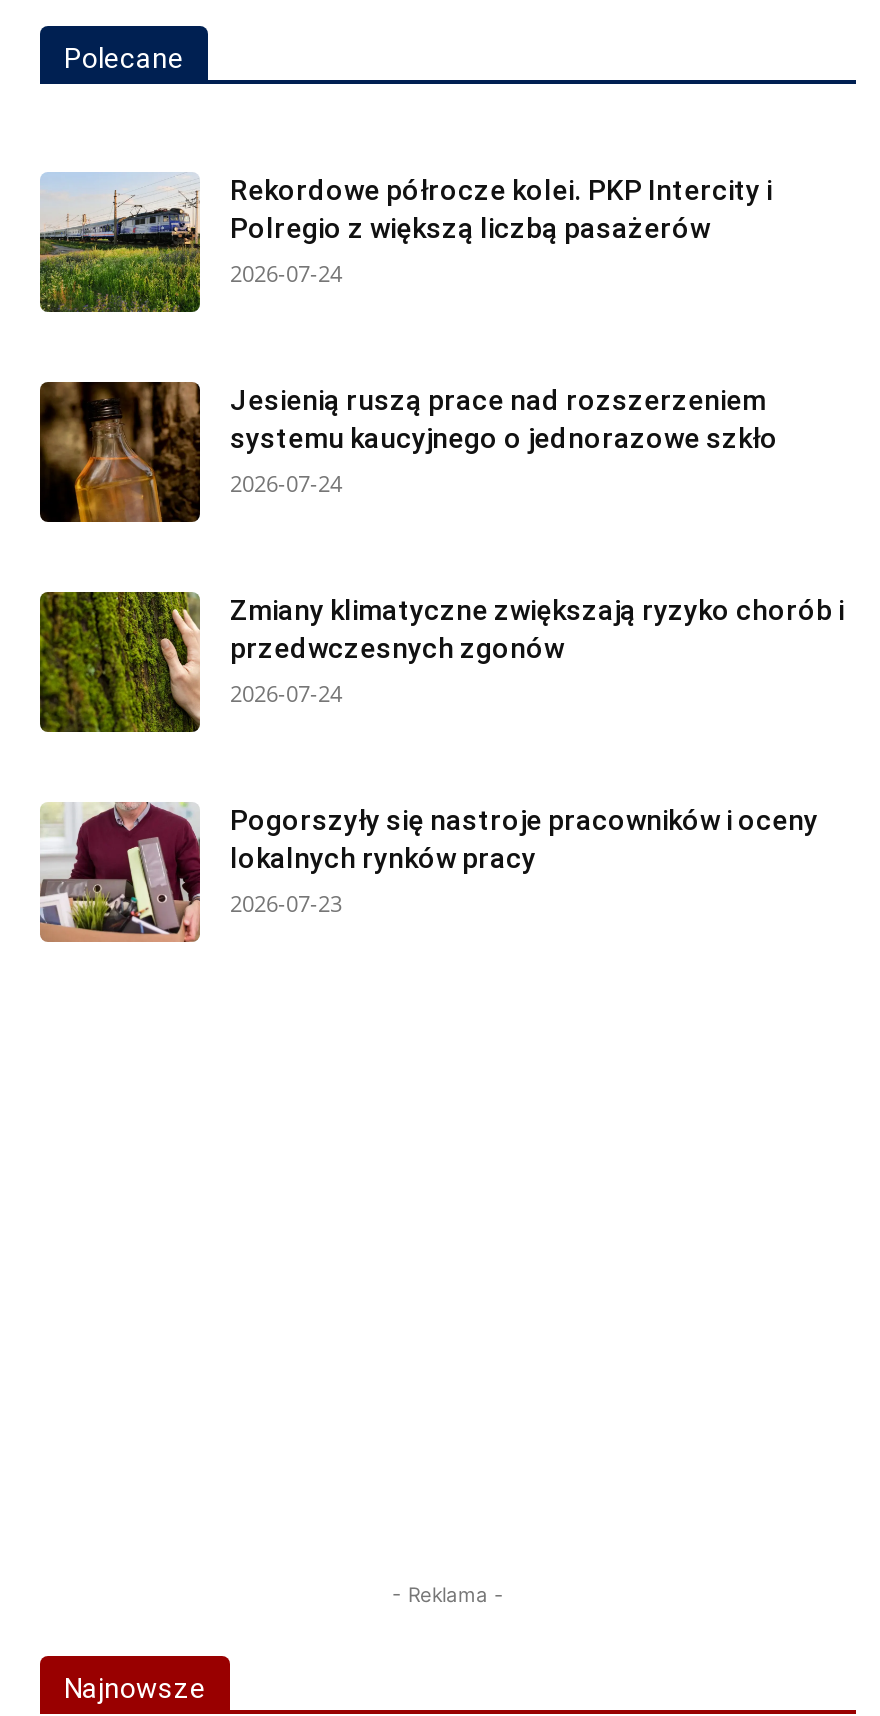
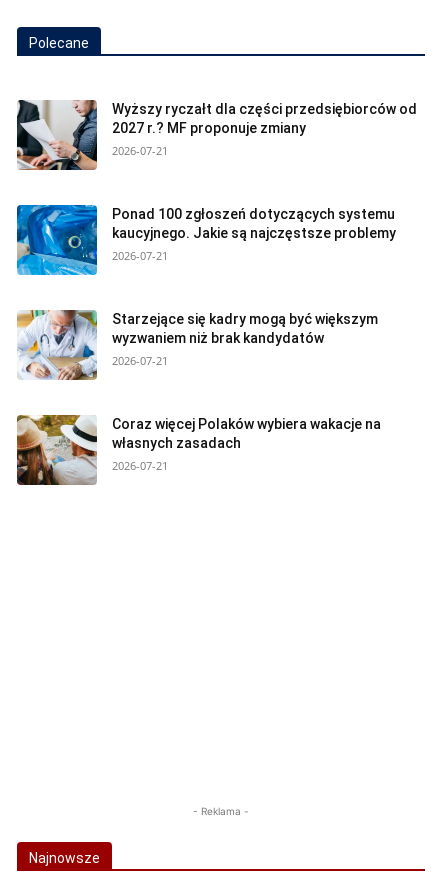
- [image]
- Rekordowe półrocze kolei. PKP Intercity i
- Polregio z większą liczbą pasażerów
- 2026-07-24
+ [image]
+ Wyższy ryczałt dla części przedsiębiorców od
+ 2027 r.? MF proponuje zmiany
+ 2026-07-21

- [image]
- Jesienią ruszą prace nad rozszerzeniem
- systemu kaucyjnego o jednorazowe szkło
- 2026-07-24
+ [image]
+ Ponad 100 zgłoszeń dotyczących systemu
+ kaucyjnego. Jakie są najczęstsze problemy
+ 2026-07-21

- [image]
- Zmiany klimatyczne zwiększają ryzyko chorób i
- przedwczesnych zgonów
- 2026-07-24
+ [image]
+ Starzejące się kadry mogą być większym
+ wyzwaniem niż brak kandydatów
+ 2026-07-21

- [image]
- Pogorszyły się nastroje pracowników i oceny
- lokalnych rynków pracy
- 2026-07-23
+ [image]
+ Coraz więcej Polaków wybiera wakacje na
+ własnych zasadach
+ 2026-07-21
